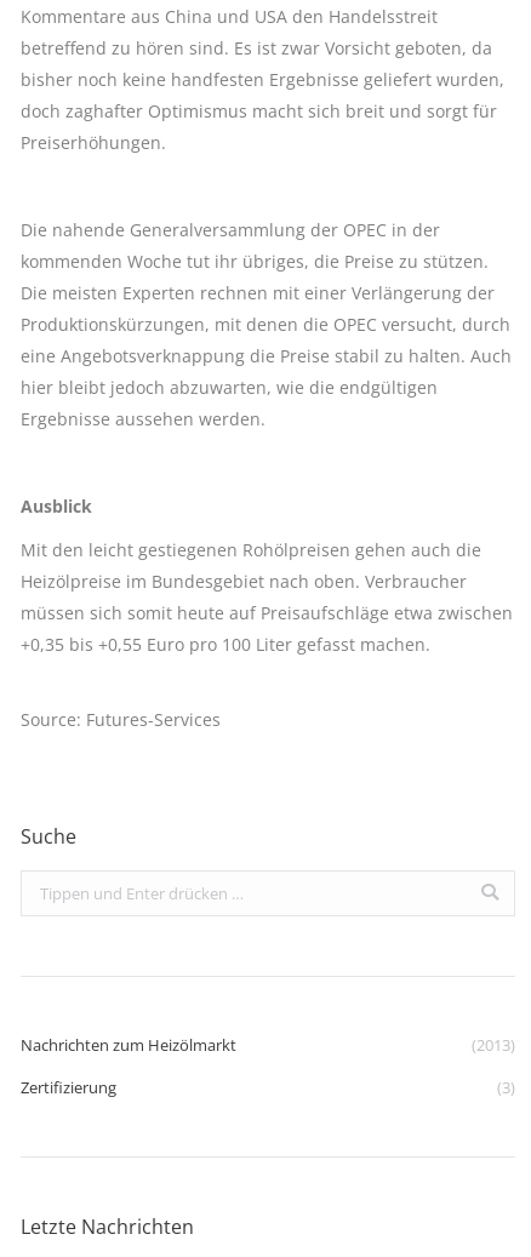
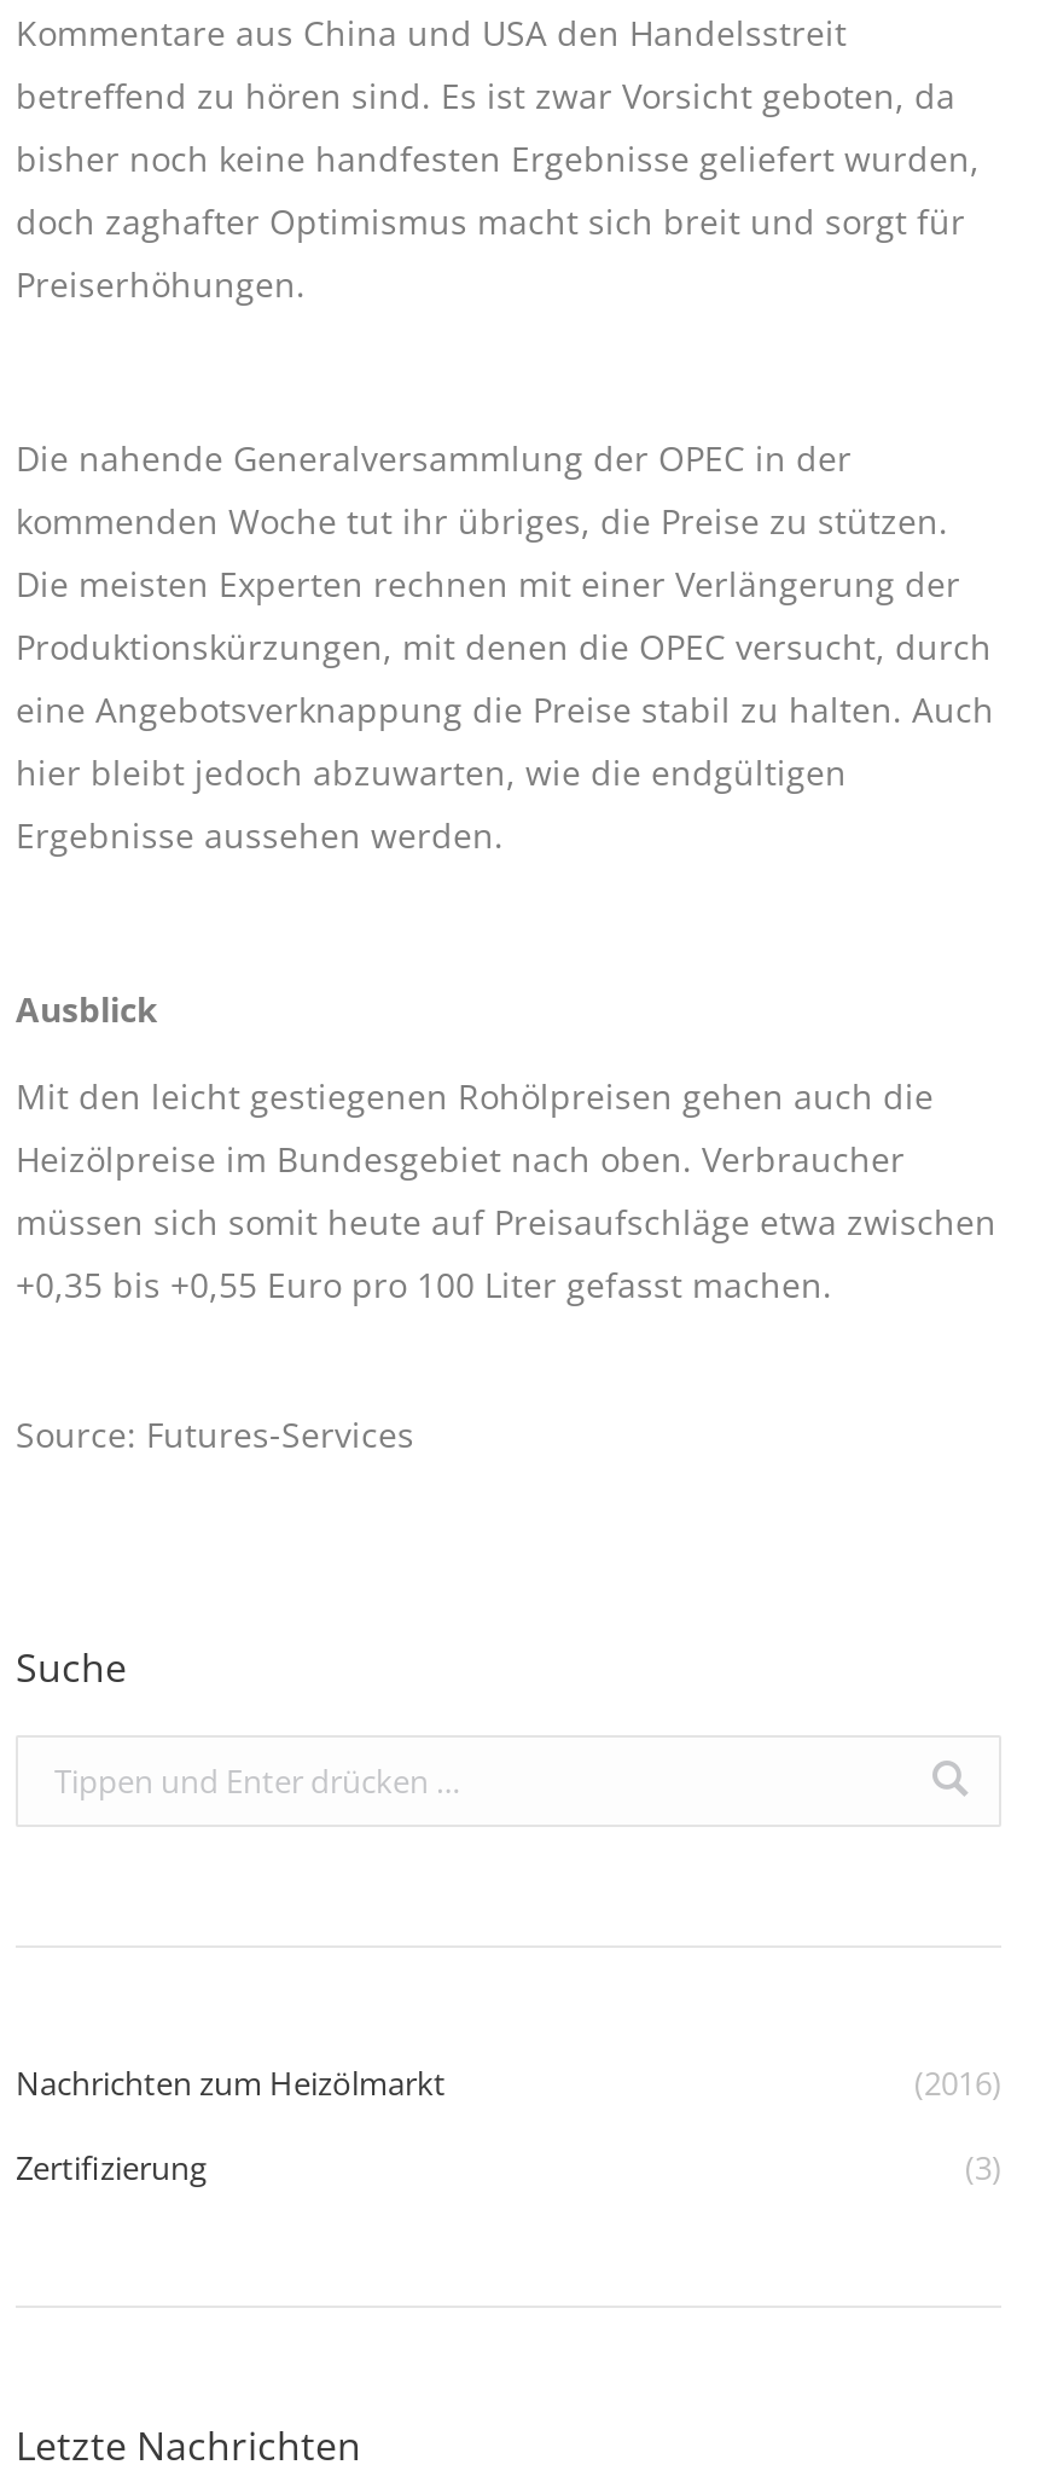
- (2013)
+ (2016)
